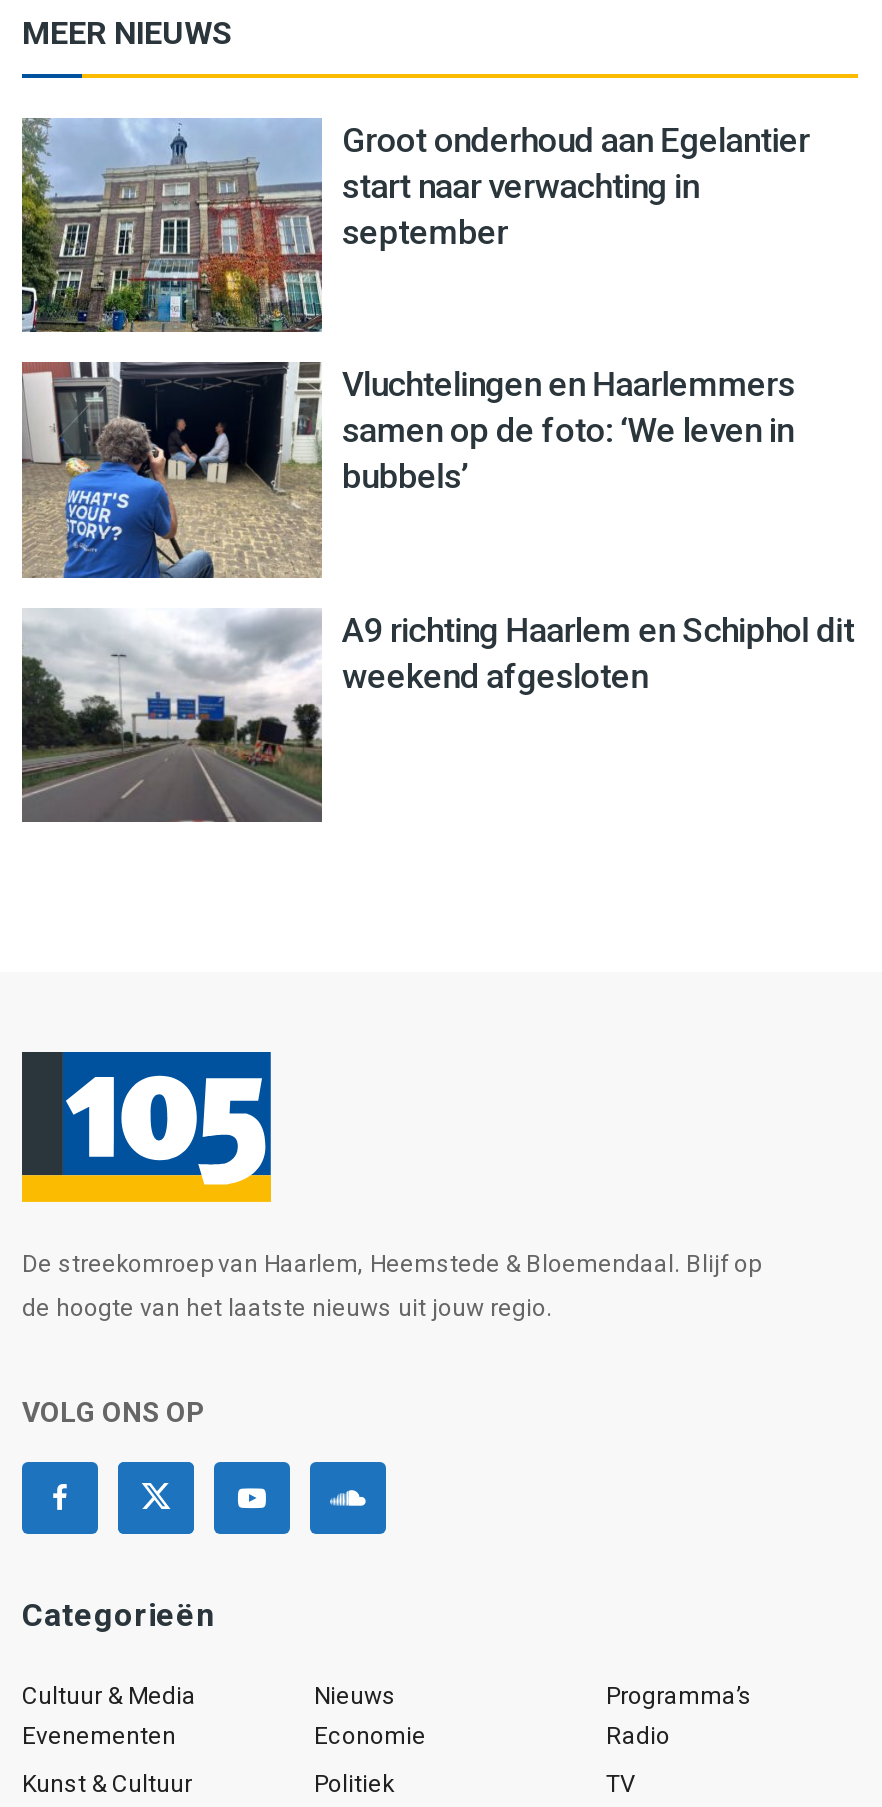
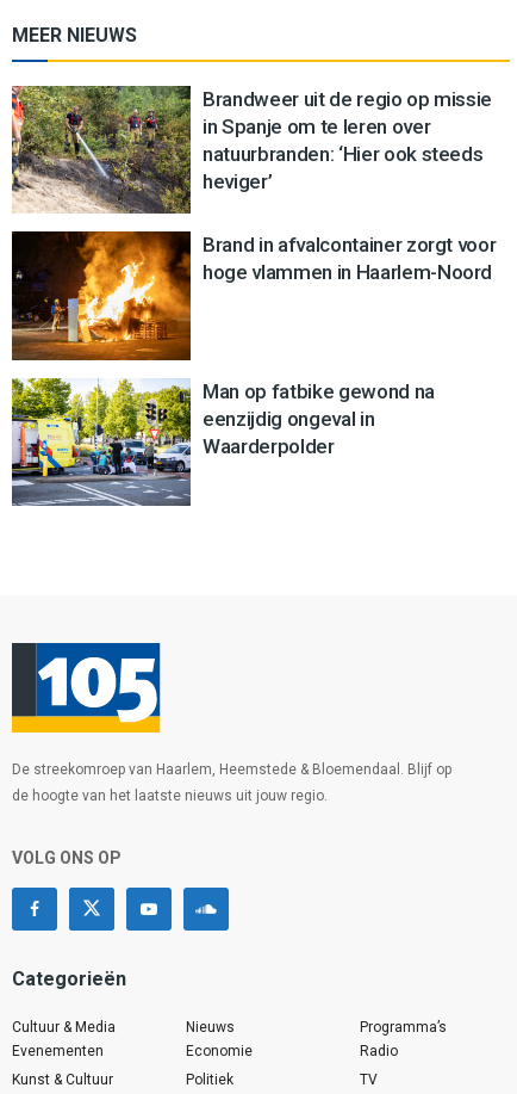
- [image]
- Groot onderhoud aan Egelantier
- start naar verwachting in
- september
+ [image]
+ Brandweer uit de regio op missie
+ in Spanje om te leren over
+ natuurbranden: ‘Hier ook steeds
+ heviger’

- [image]
- Vluchtelingen en Haarlemmers
- samen op de foto: ‘We leven in
- bubbels’
+ [image]
+ Brand in afvalcontainer zorgt voor
+ hoge vlammen in Haarlem-Noord

- [image]
- A9 richting Haarlem en Schiphol dit
- weekend afgesloten
+ [image]
+ Man op fatbike gewond na
+ eenzijdig ongeval in
+ Waarderpolder
